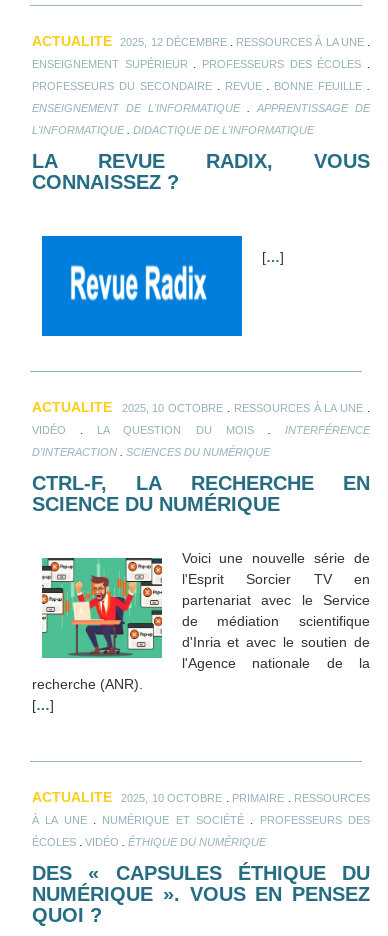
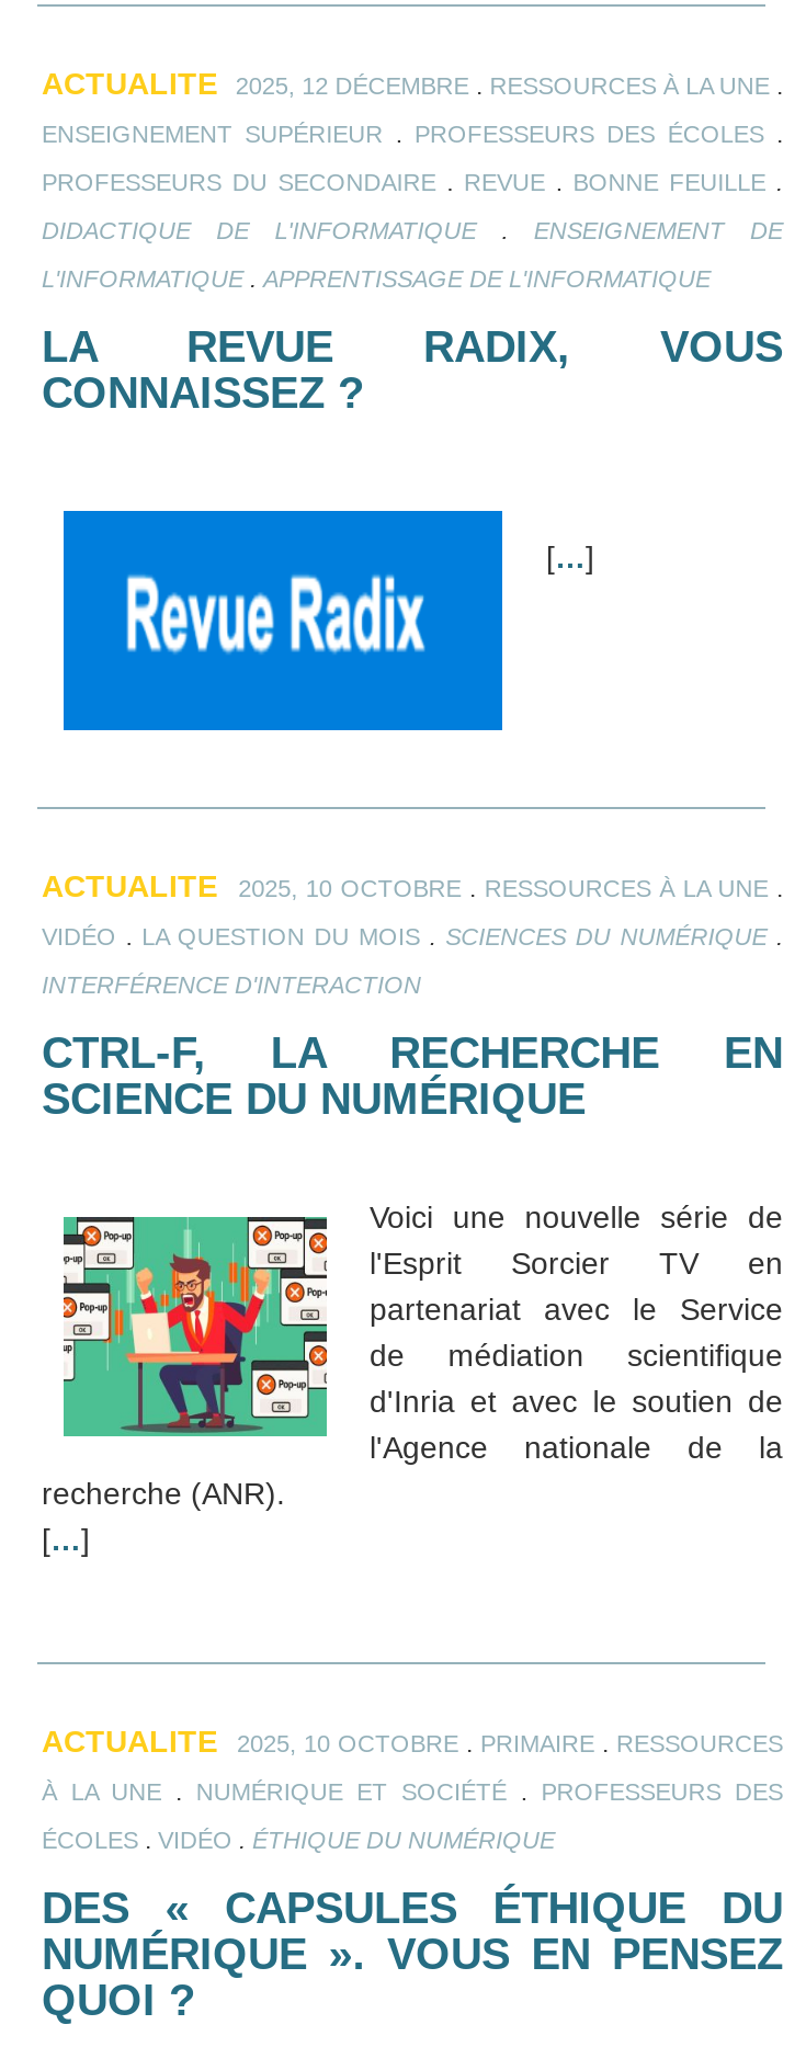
- ENSEIGNEMENT DE L'INFORMATIQUE. APPRENTISSAGE DE
+ DIDACTIQUE DE L'INFORMATIQUE. ENSEIGNEMENT DE

- L'INFORMATIQUE. DIDACTIQUE DE L'INFORMATIQUE
+ L'INFORMATIQUE. APPRENTISSAGE DE L'INFORMATIQUE

- VIDÉO. LA QUESTION DU MOIS. INTERFÉRENCE
+ VIDÉO. LA QUESTION DU MOIS. SCIENCES DU NUMÉRIQUE.

- D'INTERACTION. SCIENCES DU NUMÉRIQUE
+ INTERFÉRENCE D'INTERACTION
